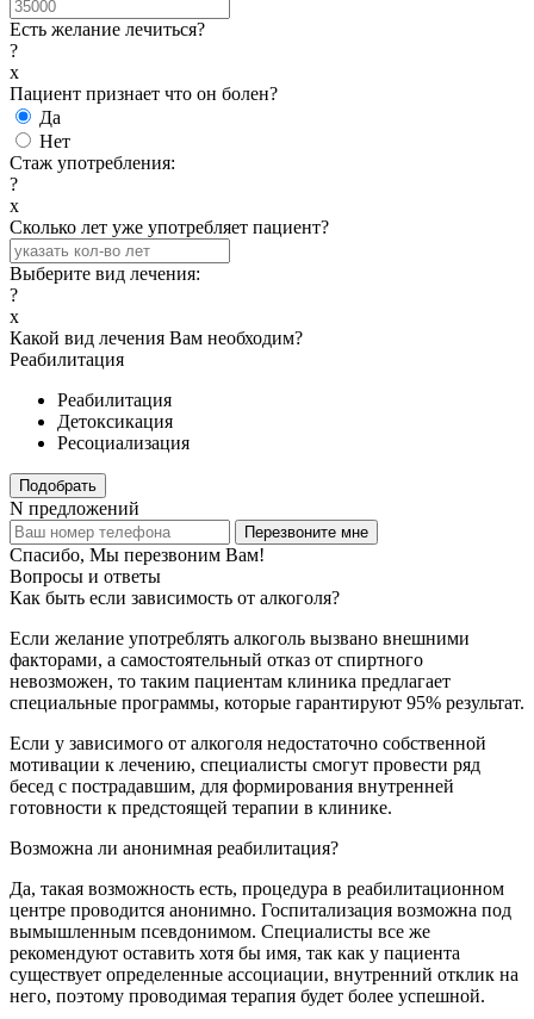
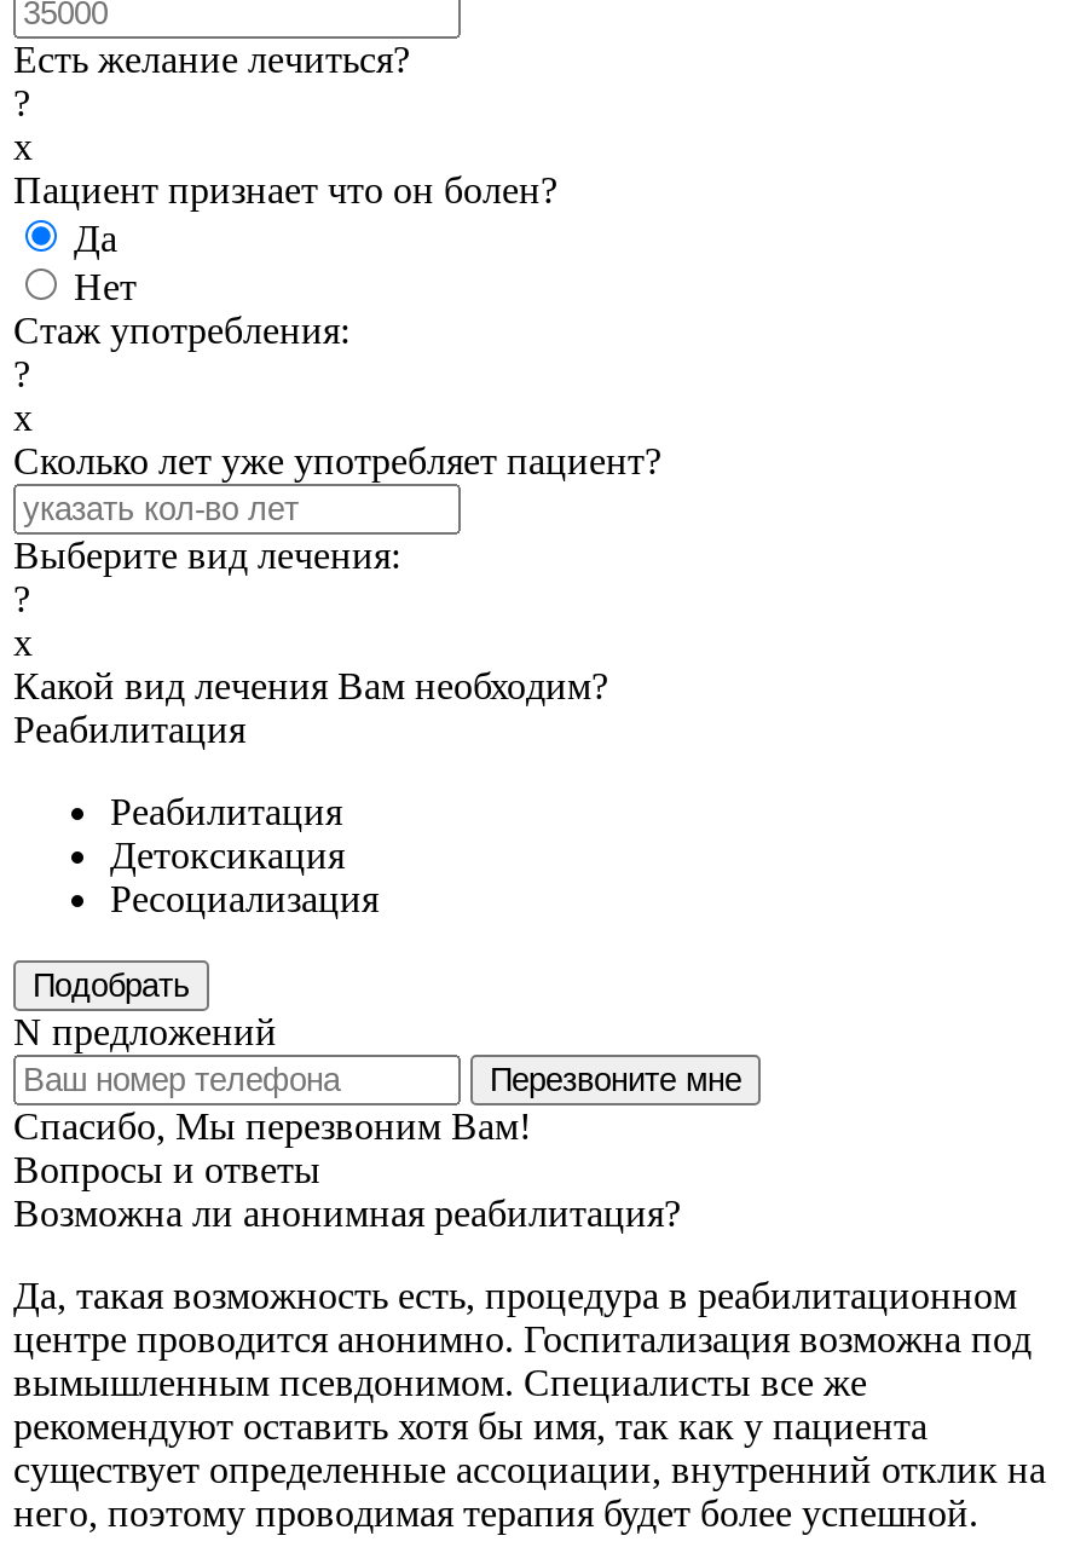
- Как быть если зависимость от алкоголя?
- Если желание употреблять алкоголь вызвано внешними
- факторами, а самостоятельный отказ от спиртного
- невозможен, то таким пациентам клиника предлагает
- специальные программы, которые гарантируют 95% результат.
- Если у зависимого от алкоголя недостаточно собственной
- мотивации к лечению, специалисты смогут провести ряд
- бесед с пострадавшим, для формирования внутренней
- готовности к предстоящей терапии в клинике.
